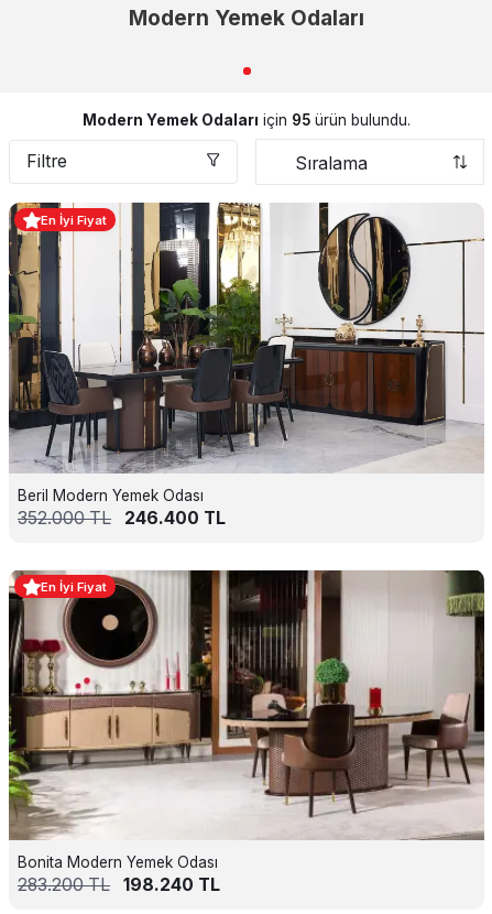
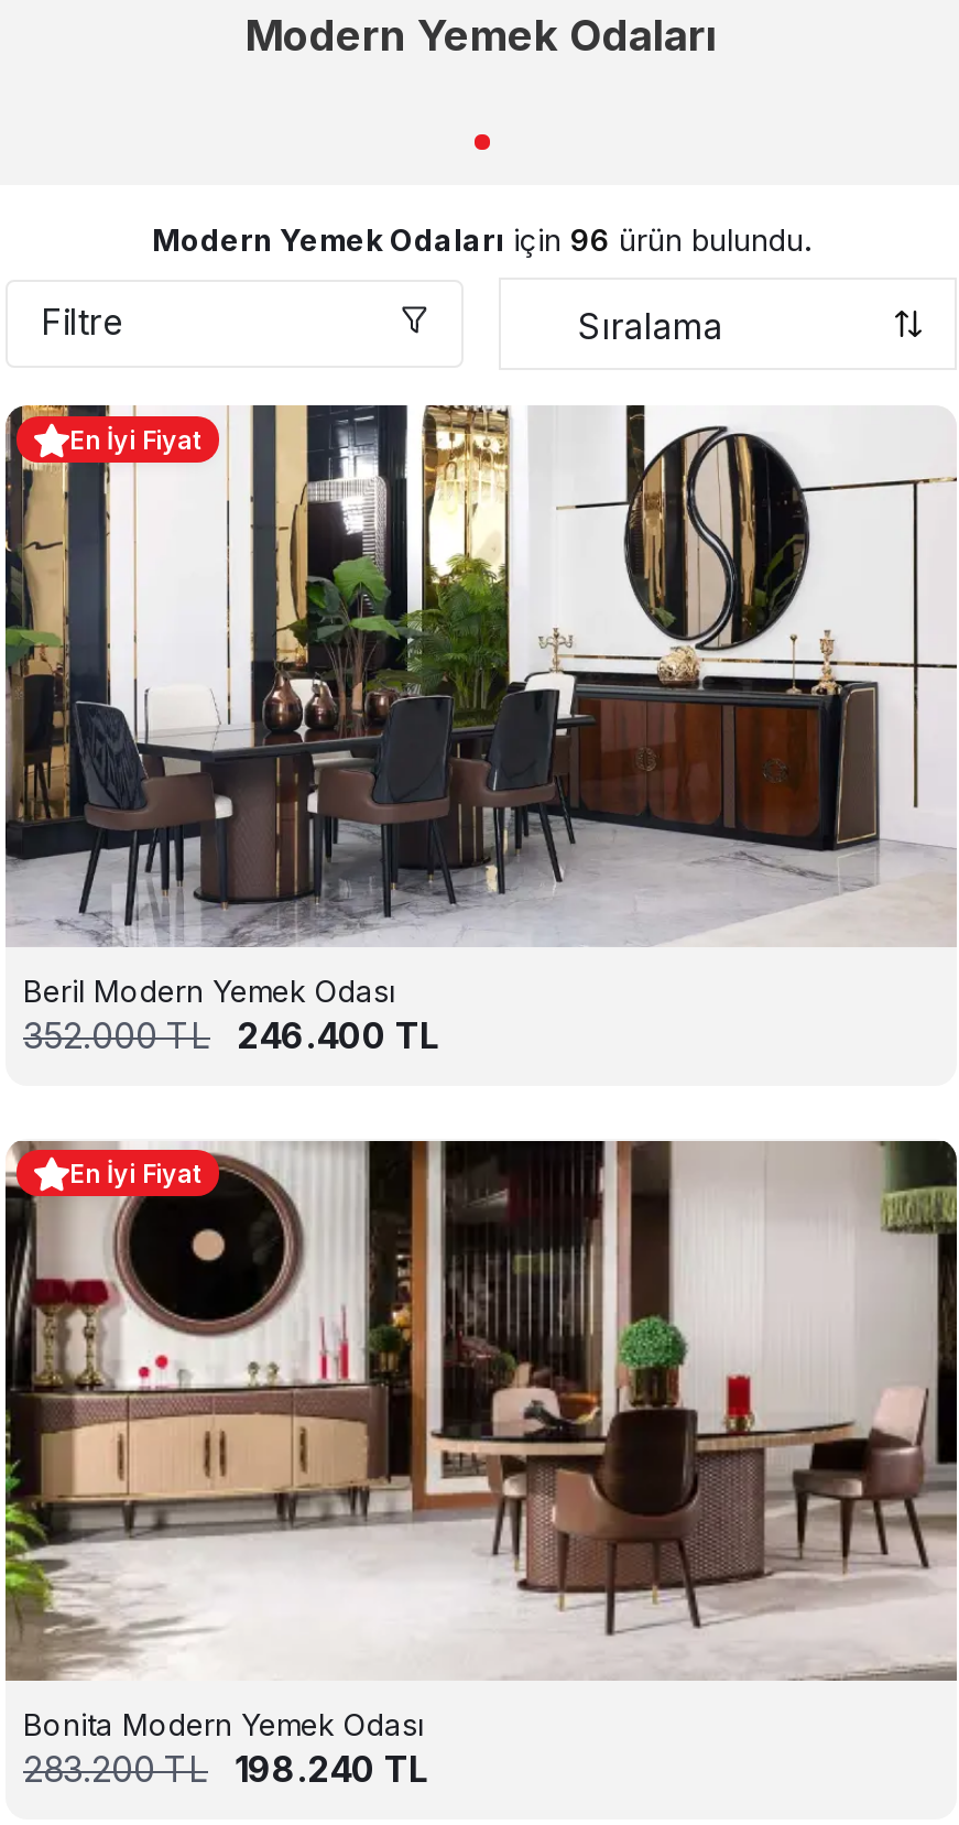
- Modern Yemek Odaları için 95 ürün bulundu.
+ Modern Yemek Odaları için 96 ürün bulundu.
